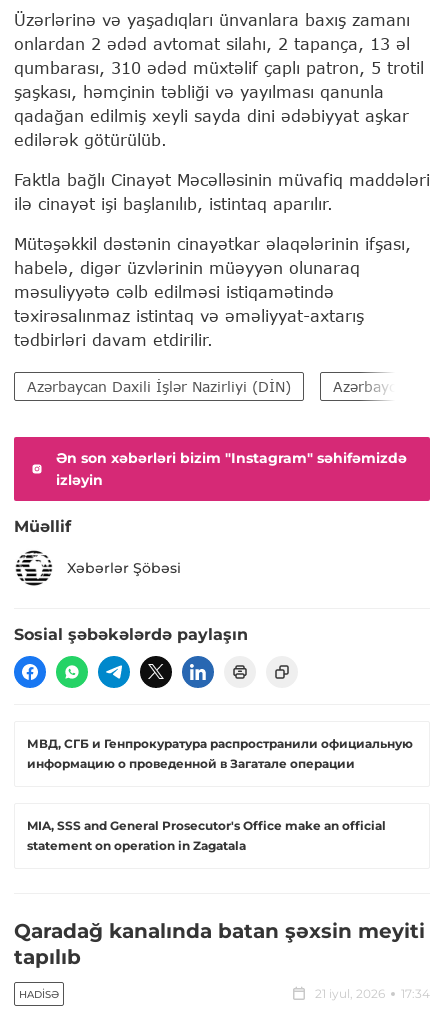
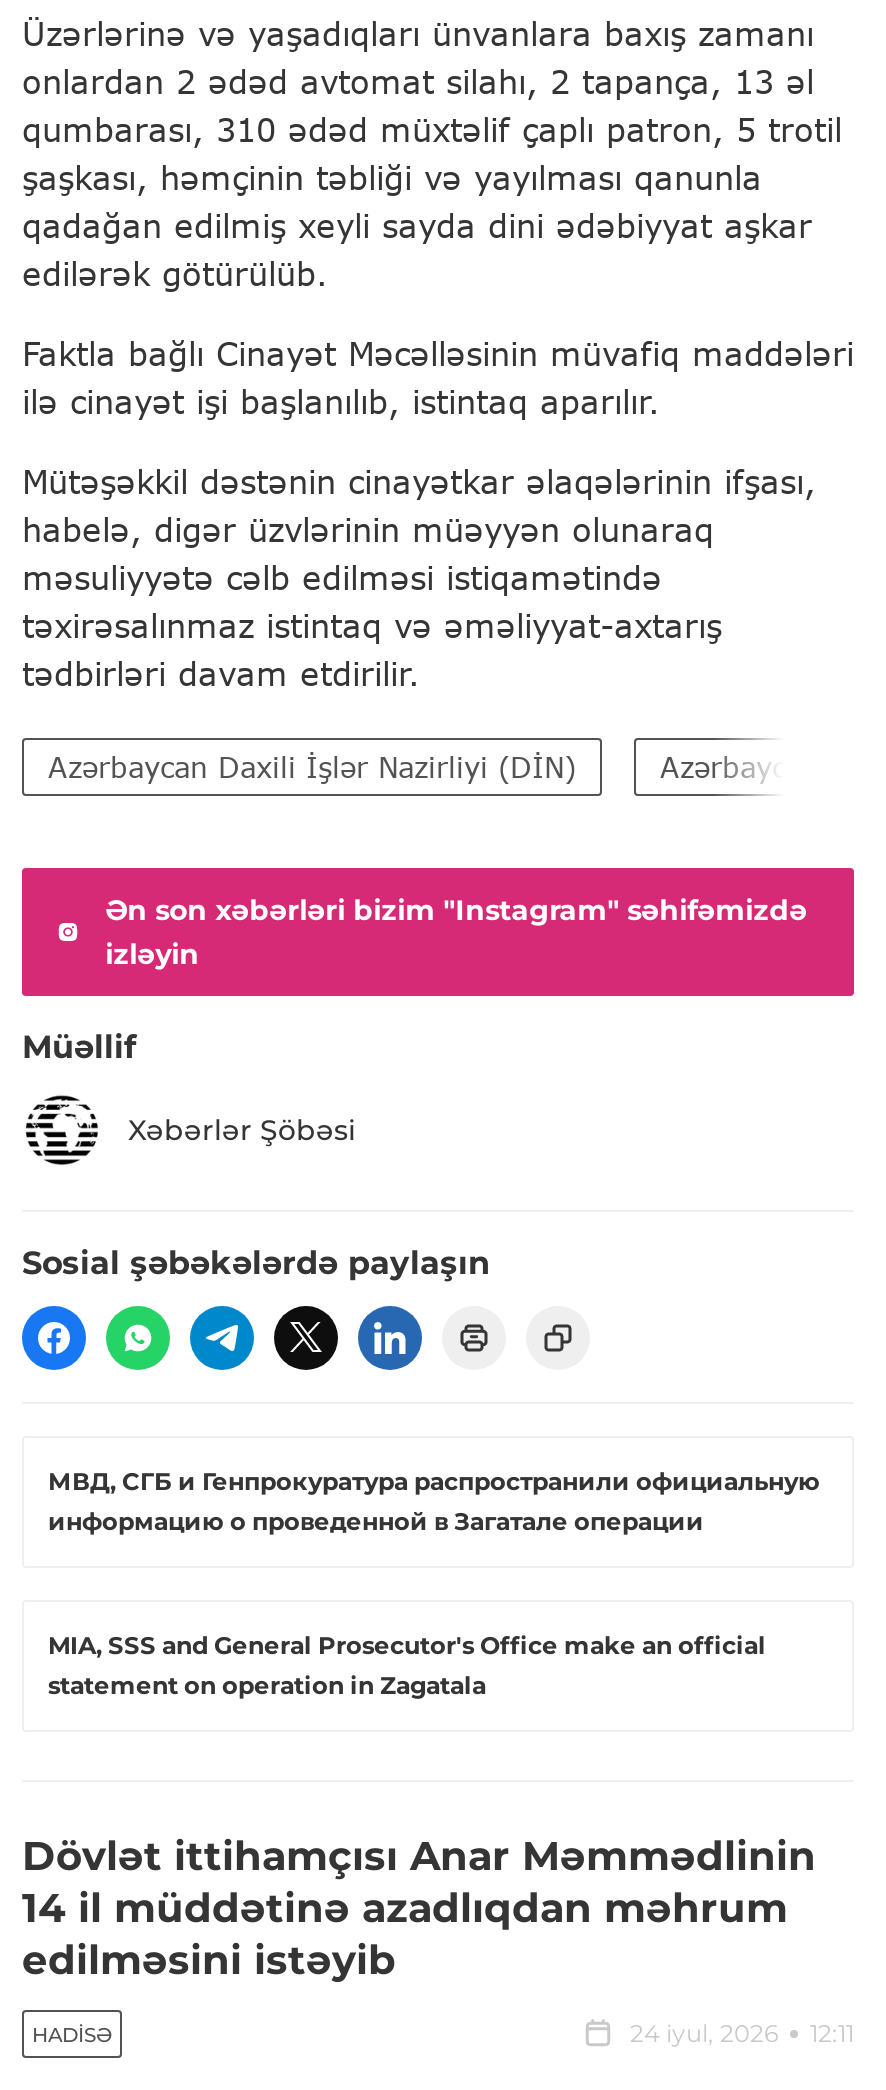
- Qaradağ kanalında batan şəxsin meyiti
- tapılıb
+ Dövlət ittihamçısı Anar Məmmədlinin
+ 14 il müddətinə azadlıqdan məhrum
+ edilməsini istəyib

- 21 iyul, 2026
- 17:34
+ 24 iyul, 2026
+ 12:11
